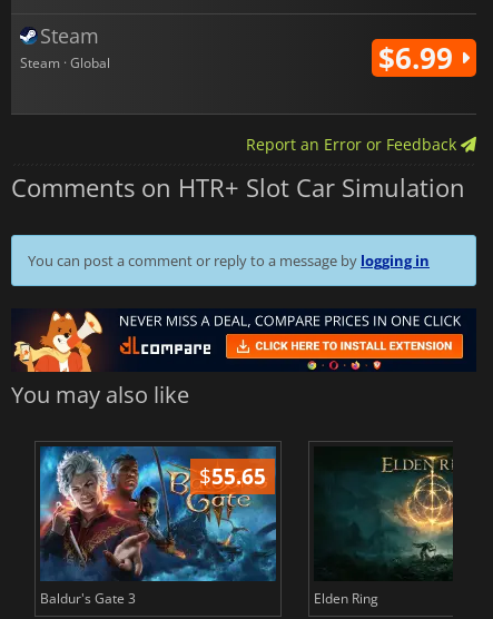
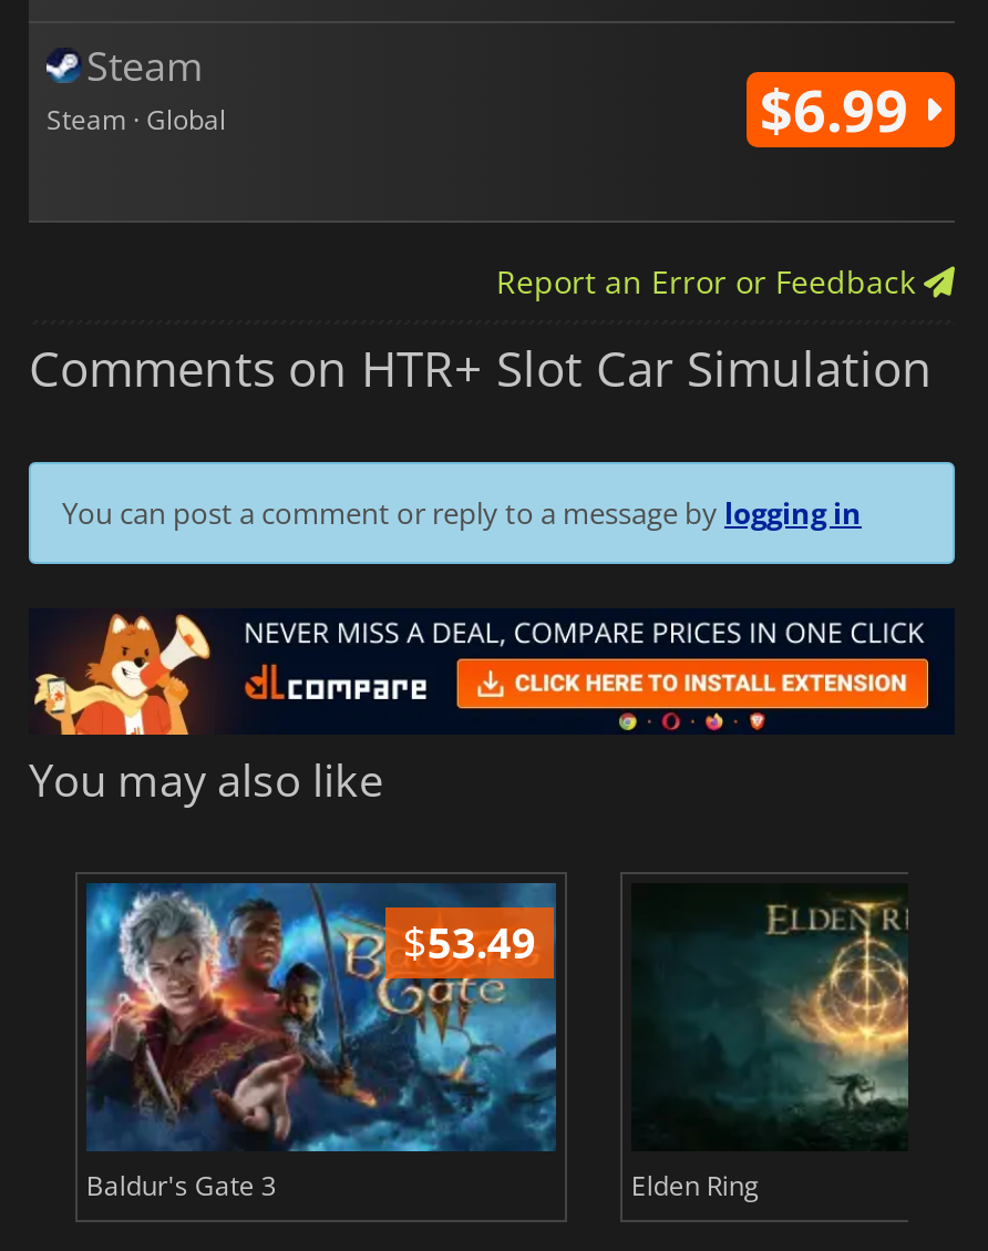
- $55.65
+ $53.49
